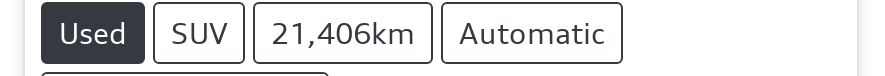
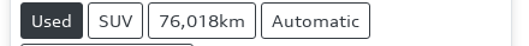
- Used SUV 21,406km Automatic
+ Used SUV 76,018km Automatic
